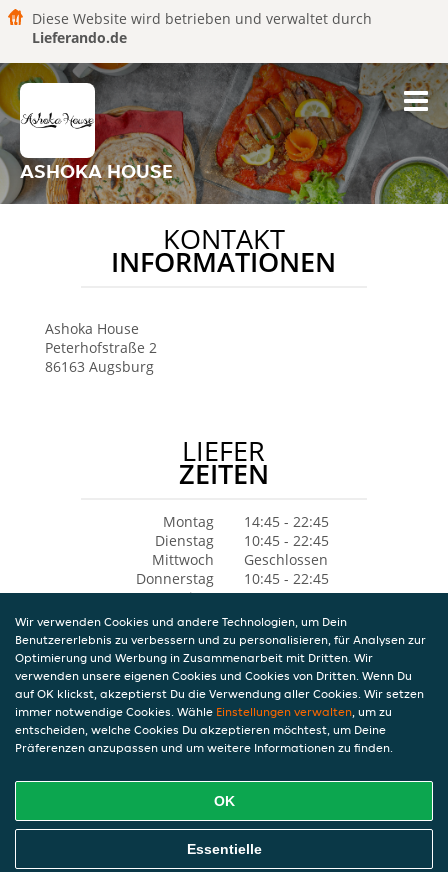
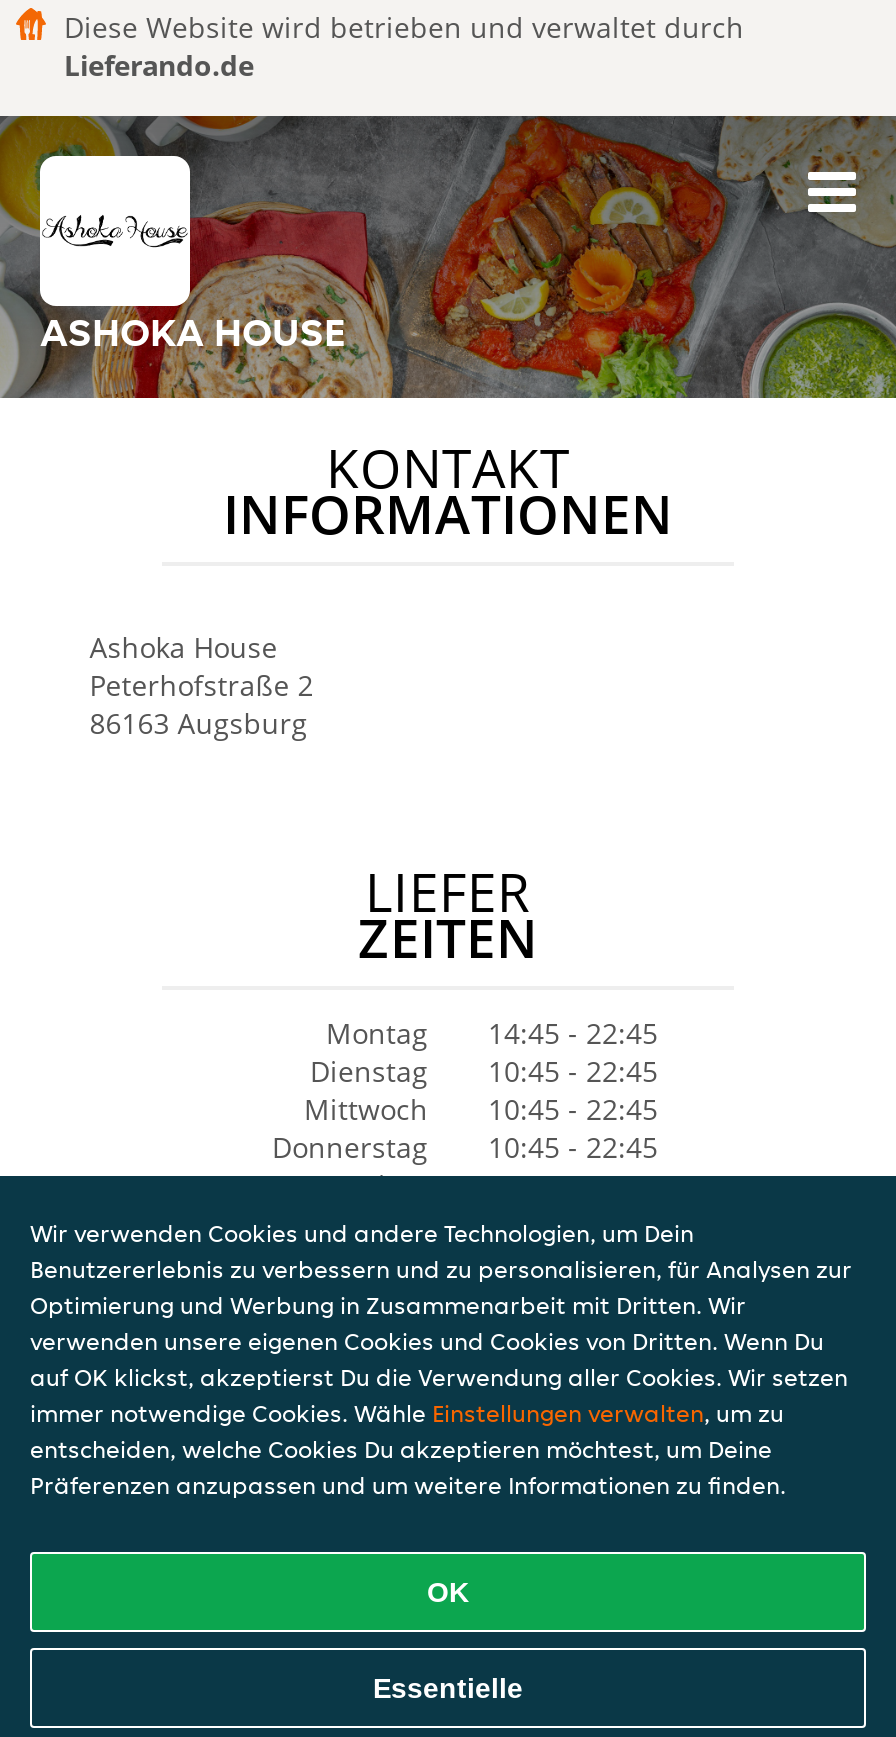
- Geschlossen
+ 10:45 - 22:45
